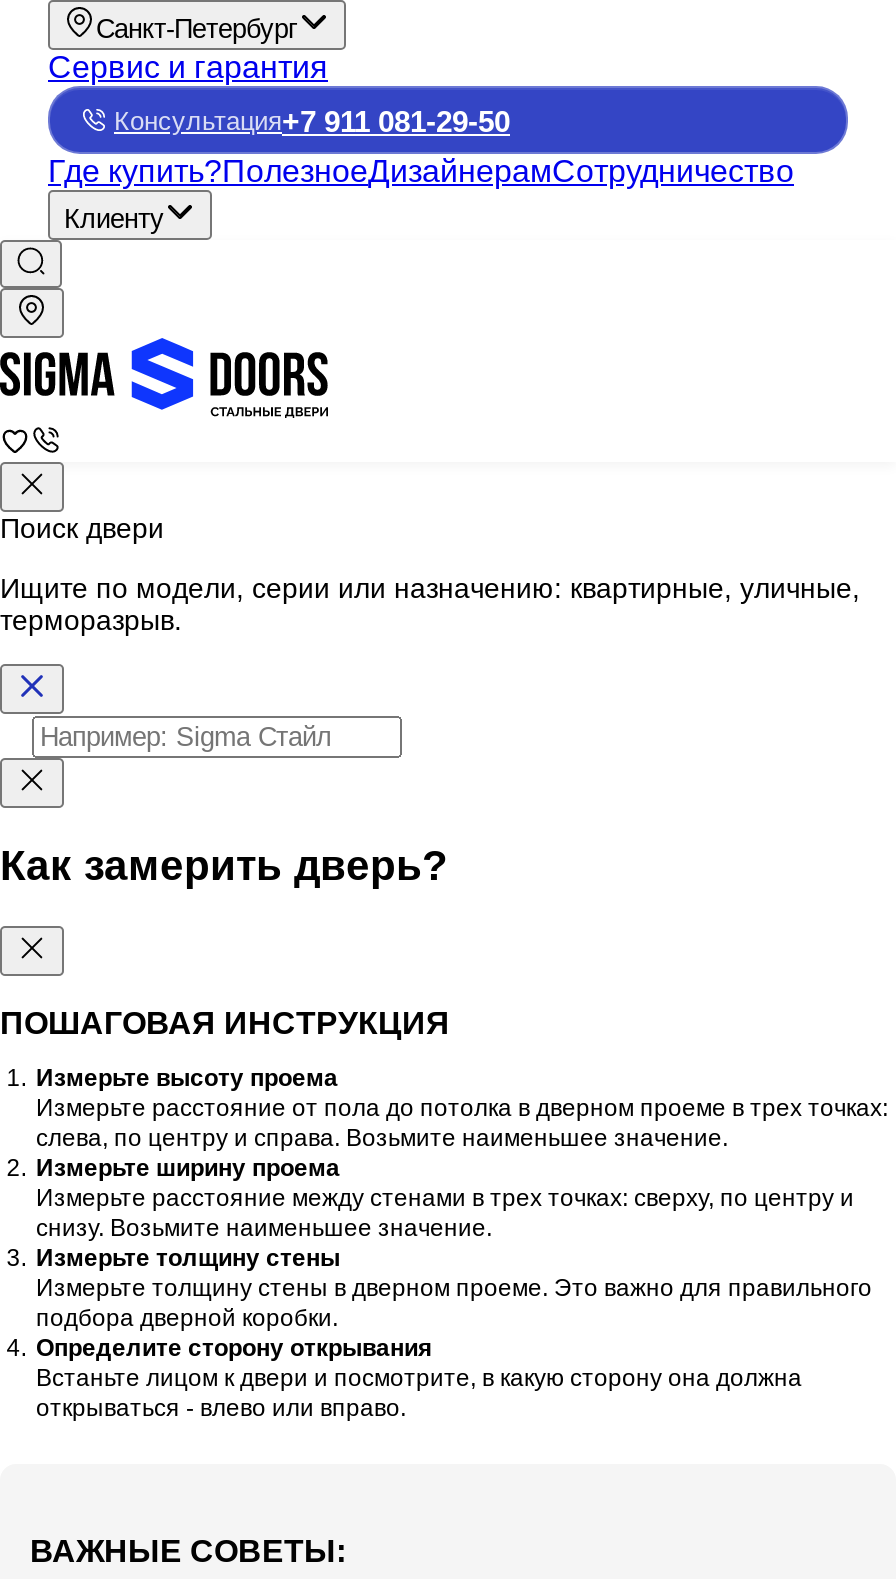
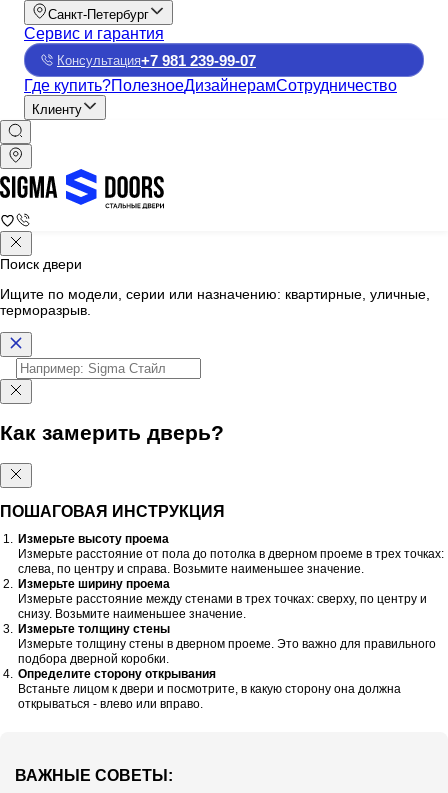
- Консультация+7 911 081-29-50
+ Консультация+7 981 239-99-07
